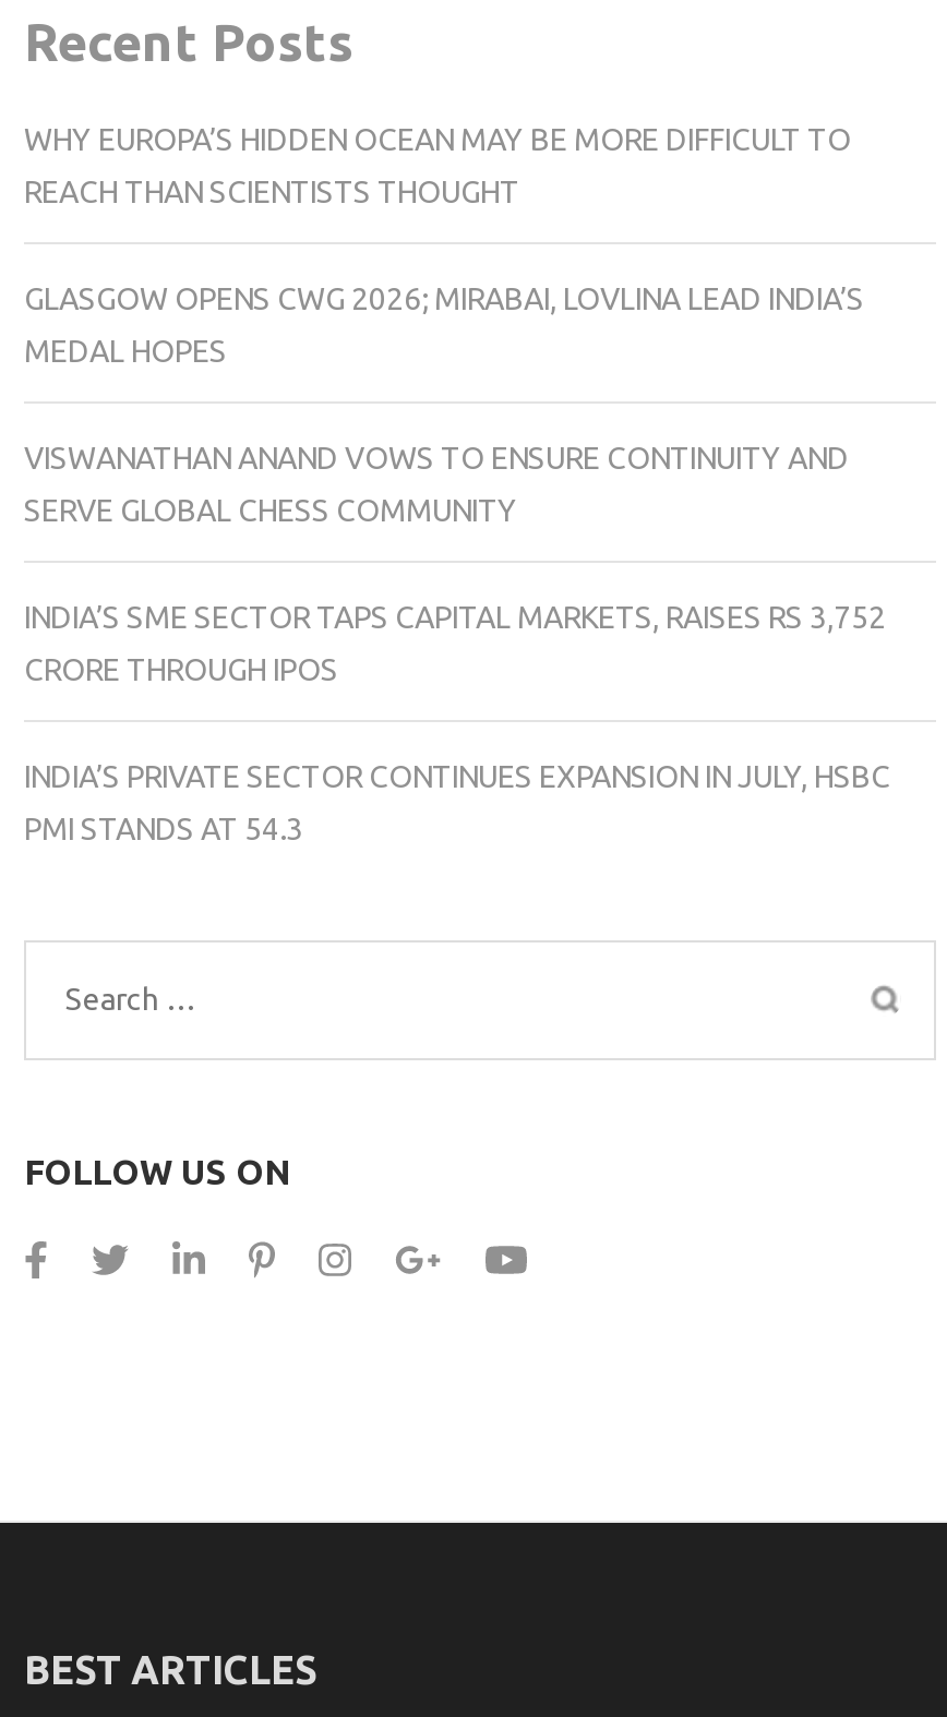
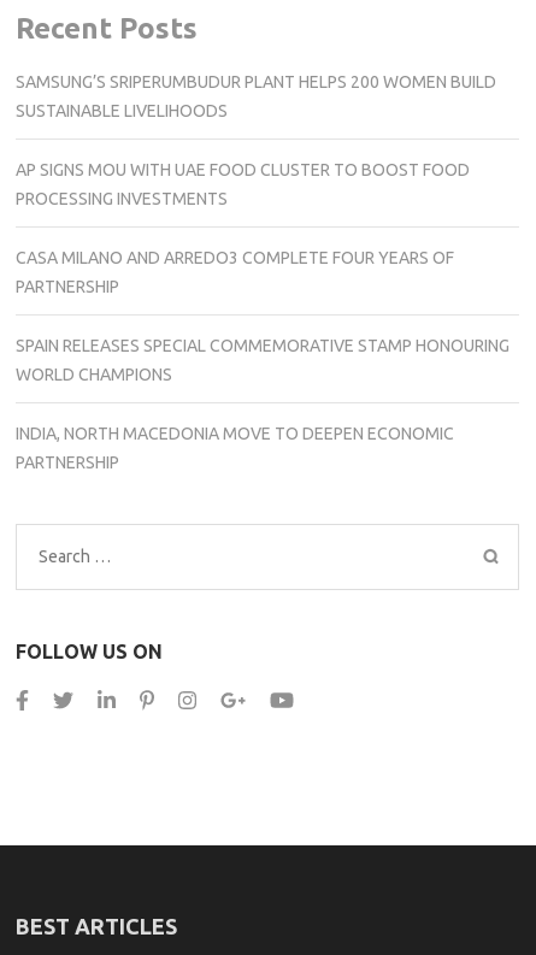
- WHY EUROPA’S HIDDEN OCEAN MAY BE MORE DIFFICULT TO
+ SAMSUNG’S SRIPERUMBUDUR PLANT HELPS 200 WOMEN BUILD

- REACH THAN SCIENTISTS THOUGHT
+ SUSTAINABLE LIVELIHOODS

- GLASGOW OPENS CWG 2026; MIRABAI, LOVLINA LEAD INDIA’S
+ AP SIGNS MOU WITH UAE FOOD CLUSTER TO BOOST FOOD

- MEDAL HOPES
+ PROCESSING INVESTMENTS

- VISWANATHAN ANAND VOWS TO ENSURE CONTINUITY AND
+ CASA MILANO AND ARREDO3 COMPLETE FOUR YEARS OF

- SERVE GLOBAL CHESS COMMUNITY
+ PARTNERSHIP

- INDIA’S SME SECTOR TAPS CAPITAL MARKETS, RAISES RS 3,752
+ SPAIN RELEASES SPECIAL COMMEMORATIVE STAMP HONOURING

- CRORE THROUGH IPOS
+ WORLD CHAMPIONS

- INDIA’S PRIVATE SECTOR CONTINUES EXPANSION IN JULY, HSBC
+ INDIA, NORTH MACEDONIA MOVE TO DEEPEN ECONOMIC

- PMI STANDS AT 54.3
+ PARTNERSHIP
